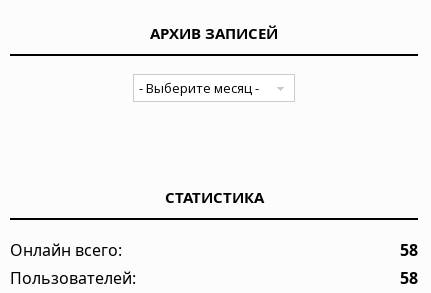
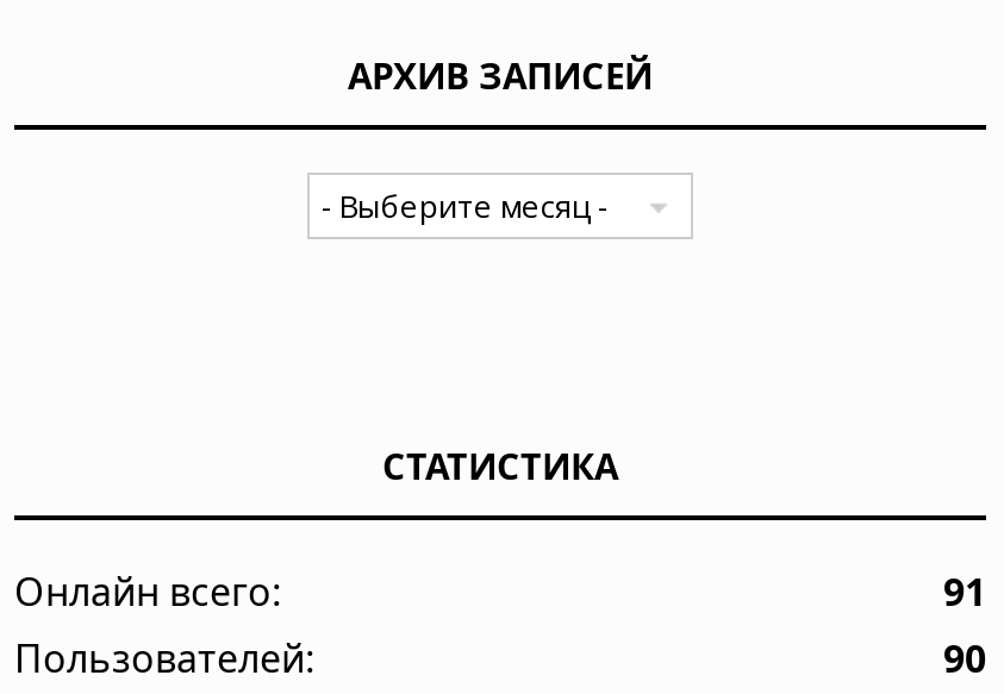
- 58
+ 91

- 58
+ 90
